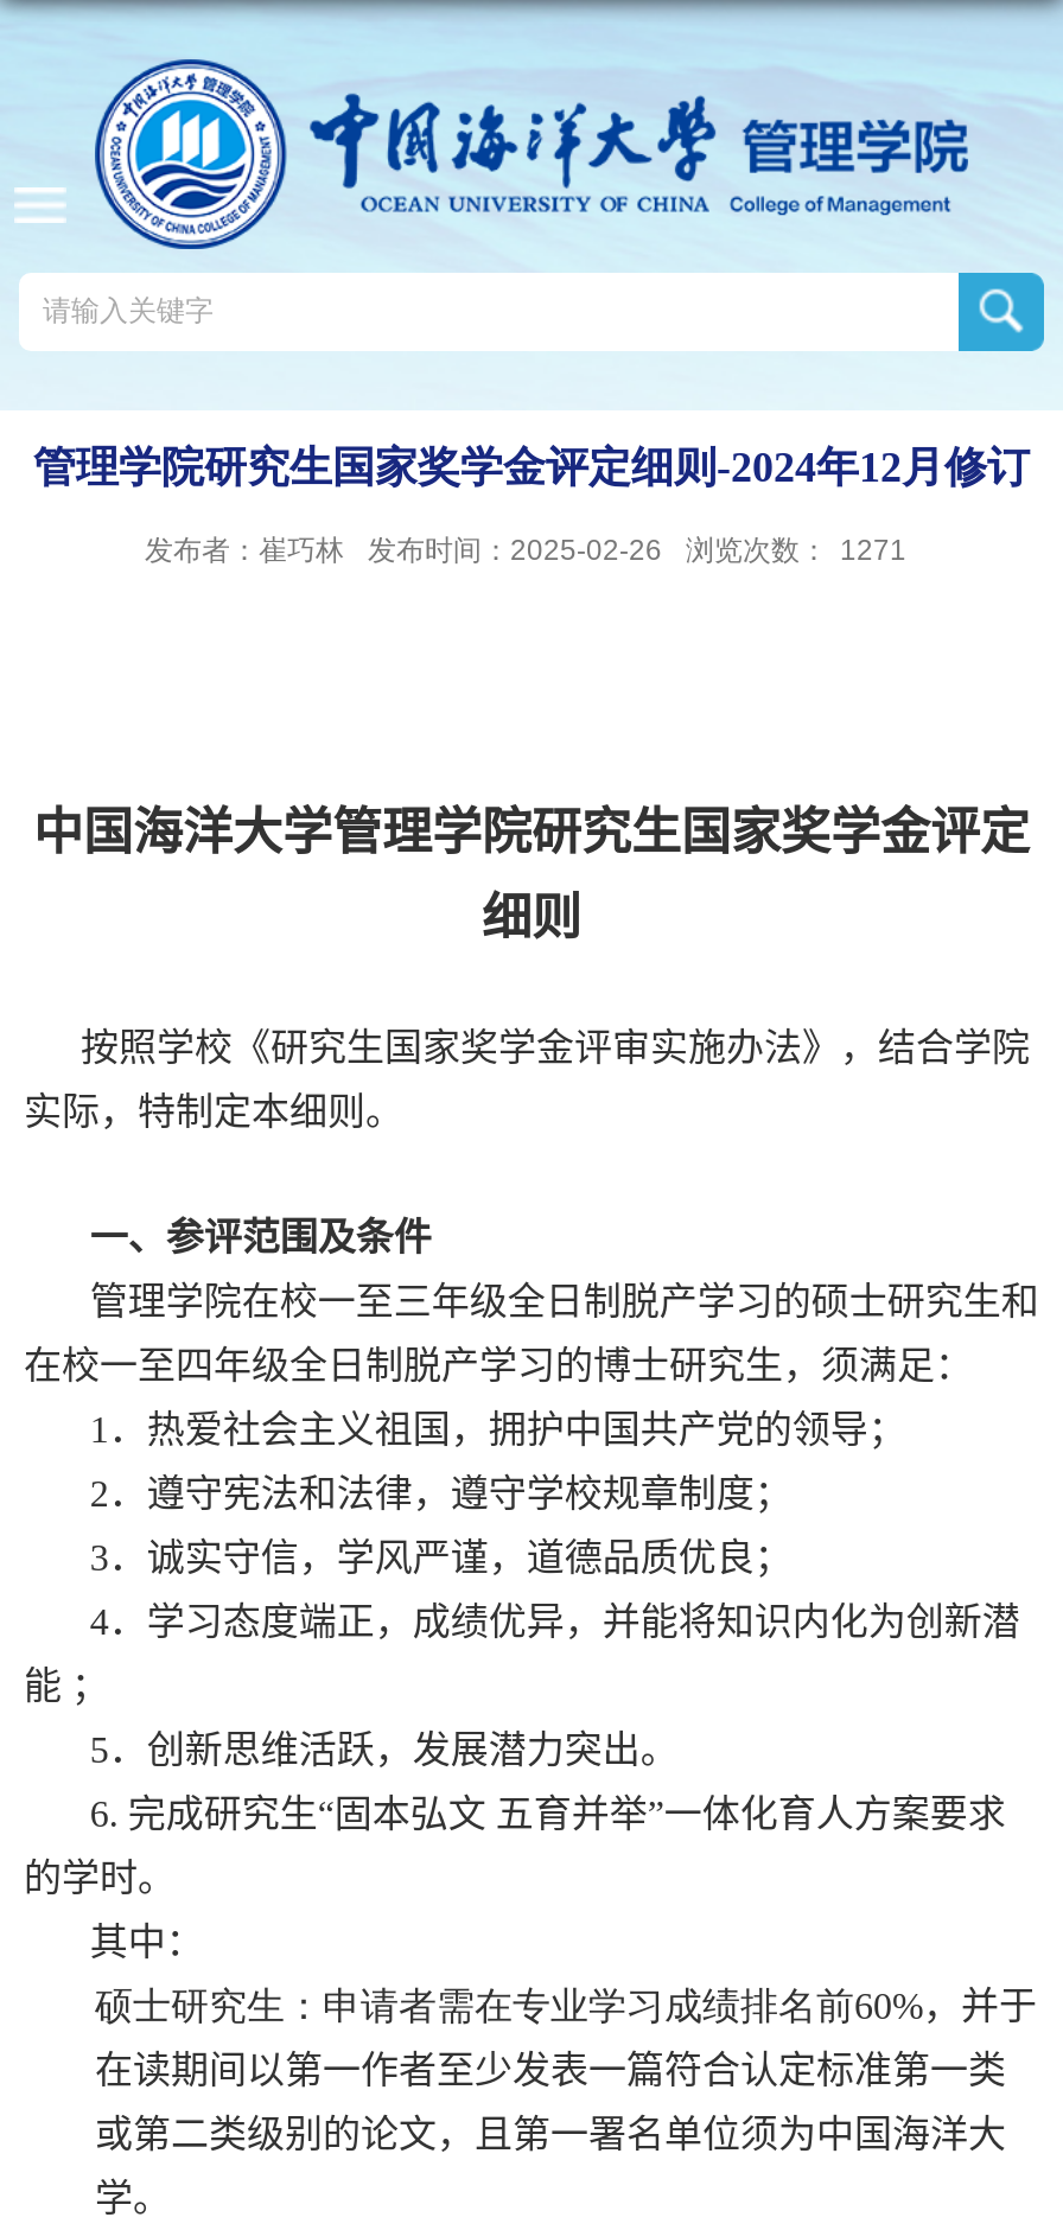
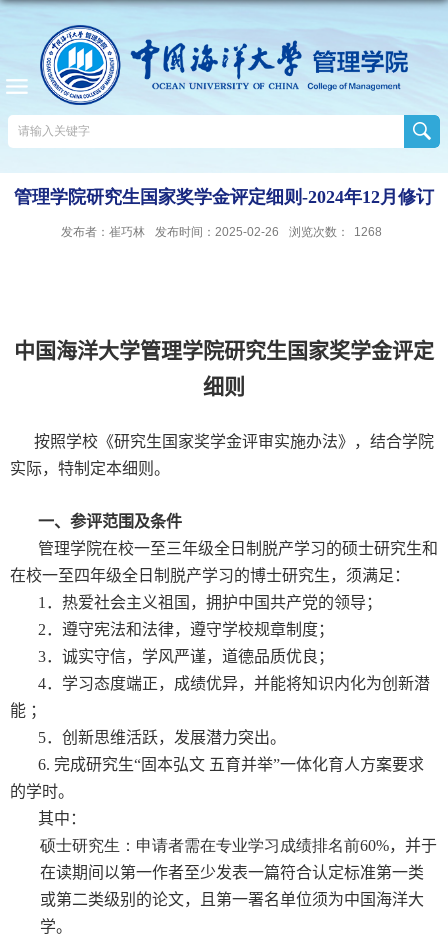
- 发布者：崔巧林 发布时间：2025-02-26 浏览次数： 1271
+ 发布者：崔巧林 发布时间：2025-02-26 浏览次数： 1268
